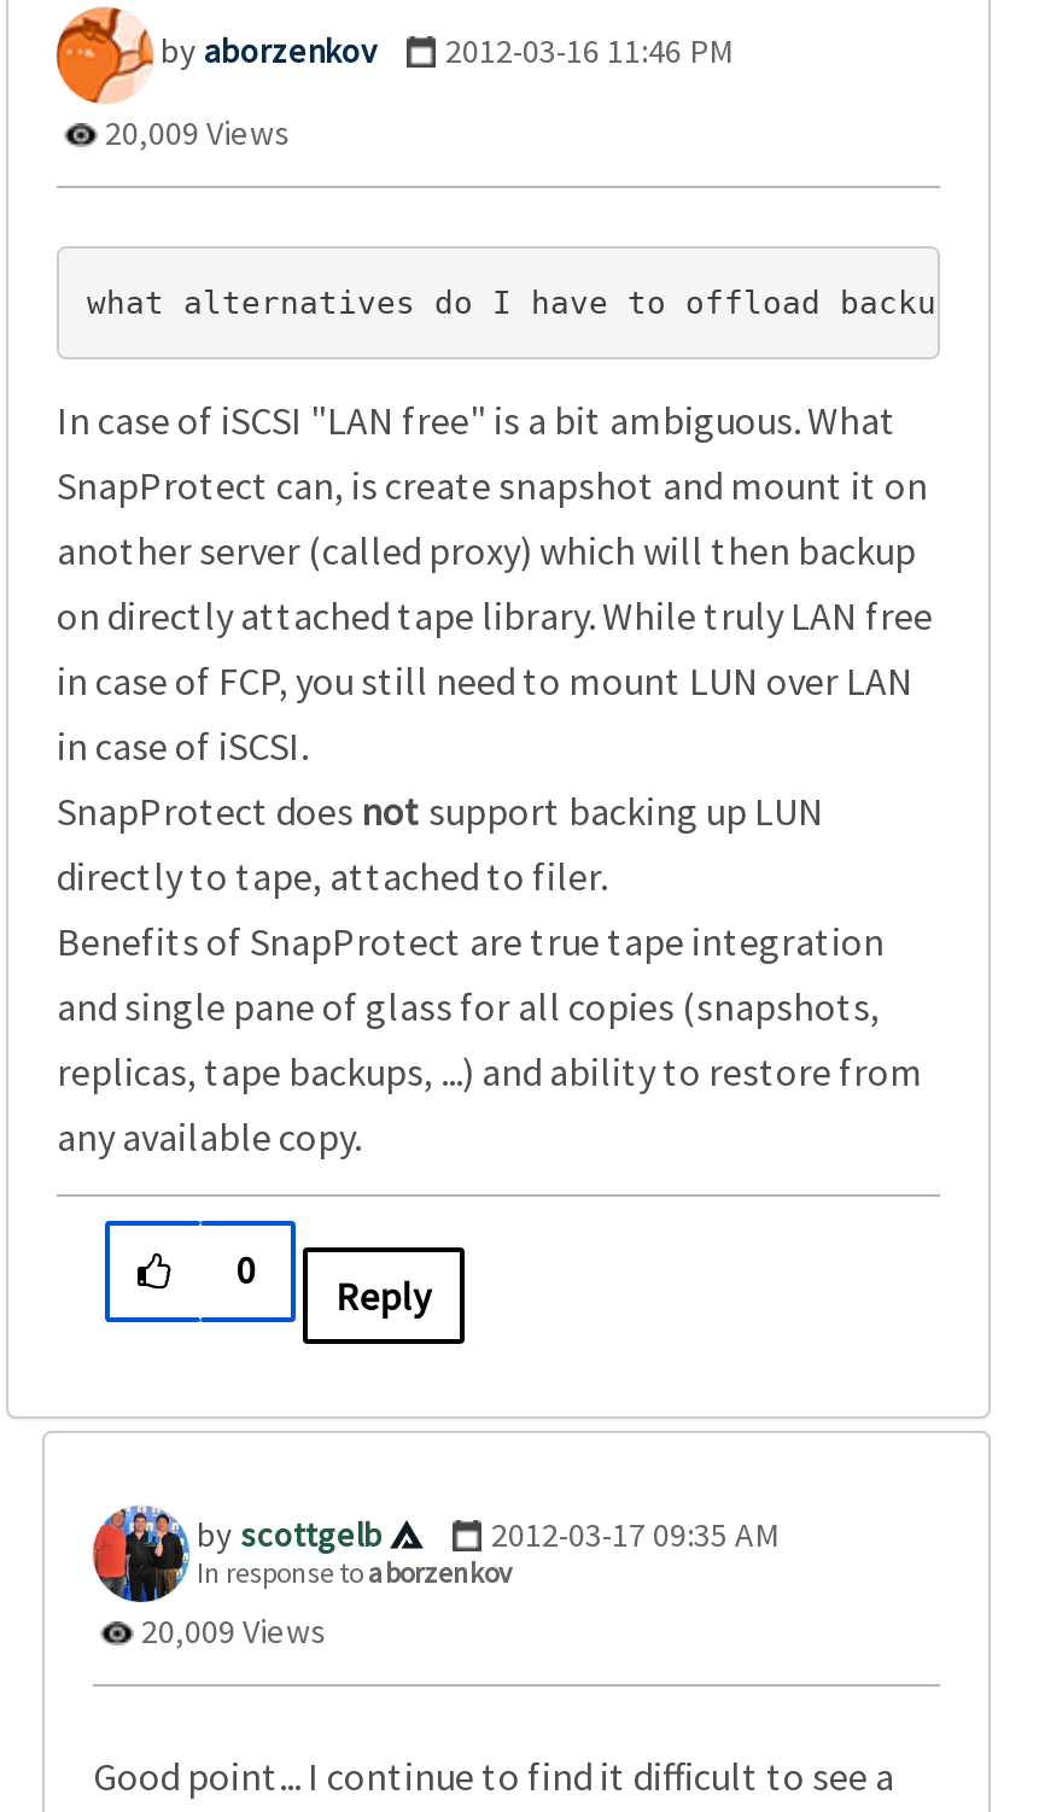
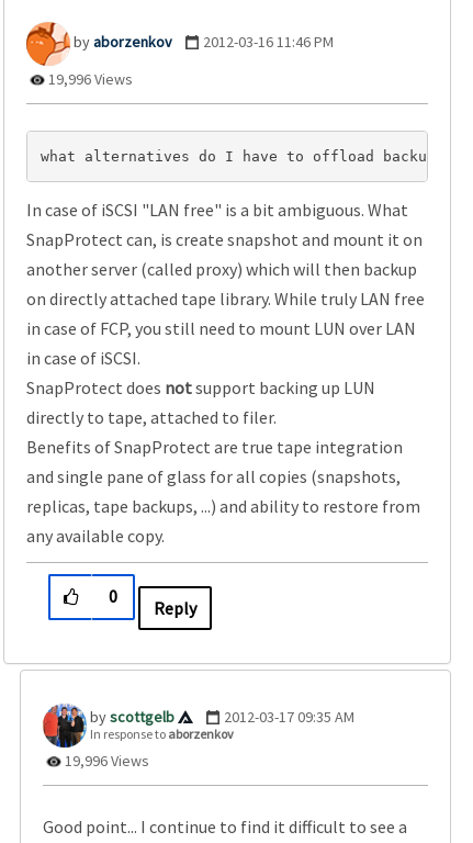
- 20,009 Views
+ 19,996 Views

- 20,009 Views
+ 19,996 Views
